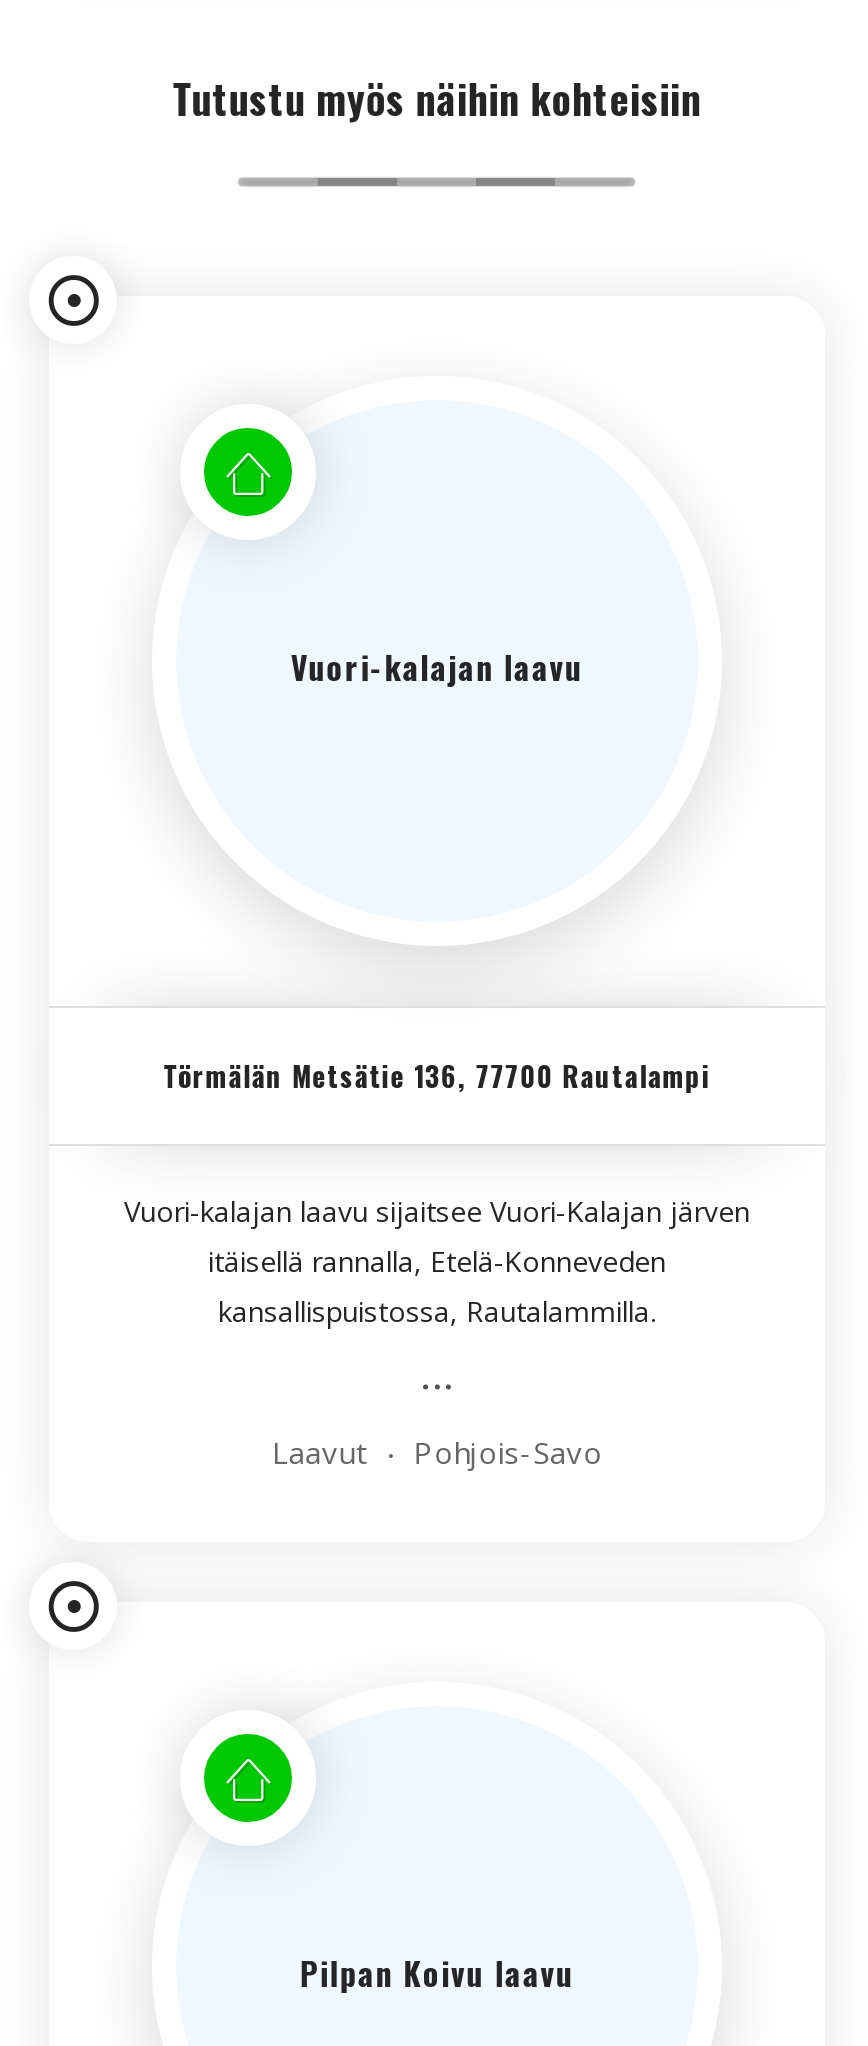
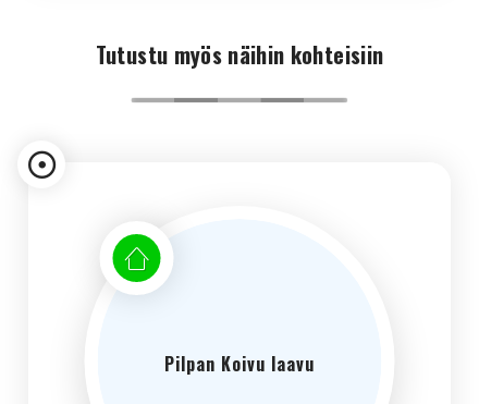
- Vuori-kalajan laavu

- Törmälän Metsätie 136, 77700 Rautalampi
- Vuori-kalajan laavu sijaitsee Vuori-Kalajan järven
- itäisellä rannalla, Etelä-Konneveden
- kansallispuistossa, Rautalammilla.

- Laavut
- Pohjois-Savo
